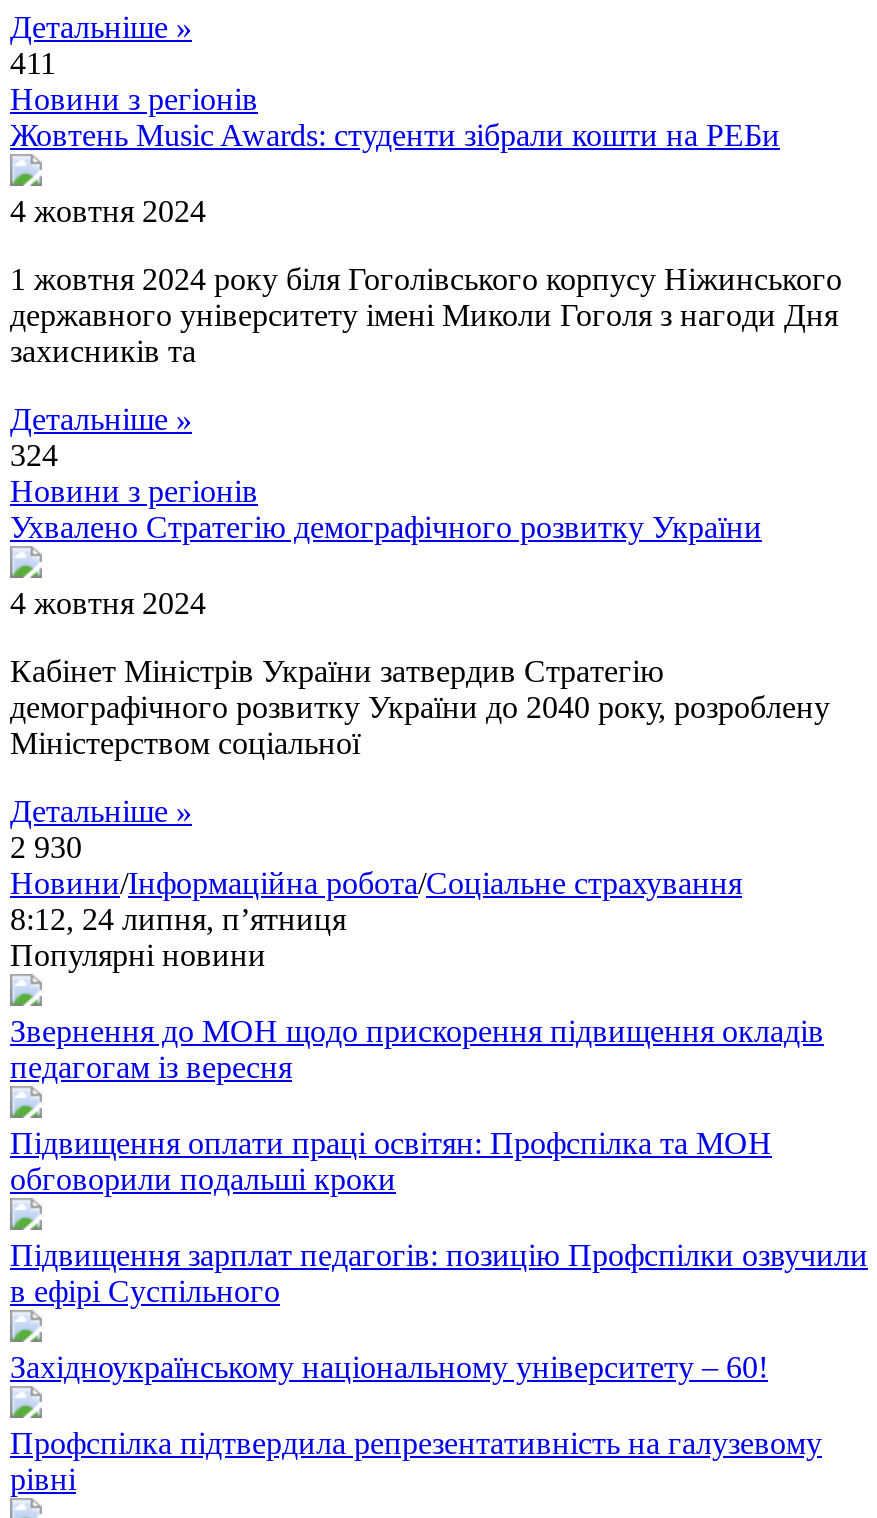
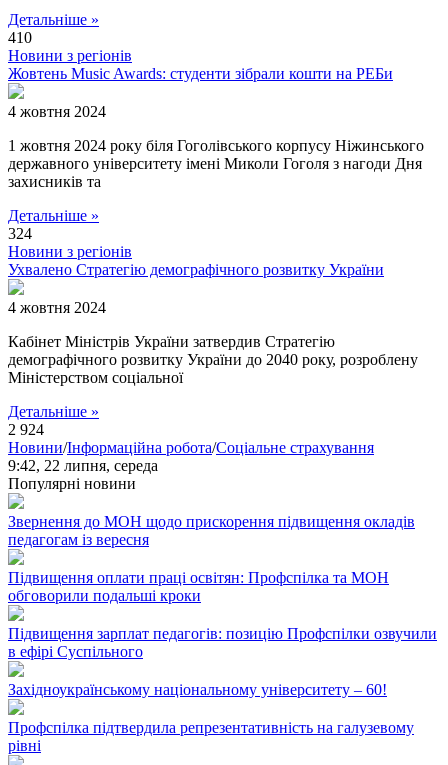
- 411
+ 410

- 2 930
+ 2 924

- 8:12, 24 липня, п’ятниця
+ 9:42, 22 липня, середа
